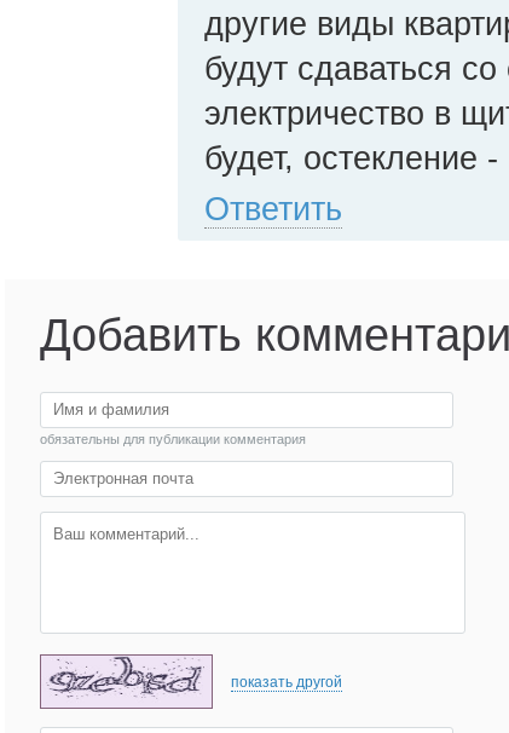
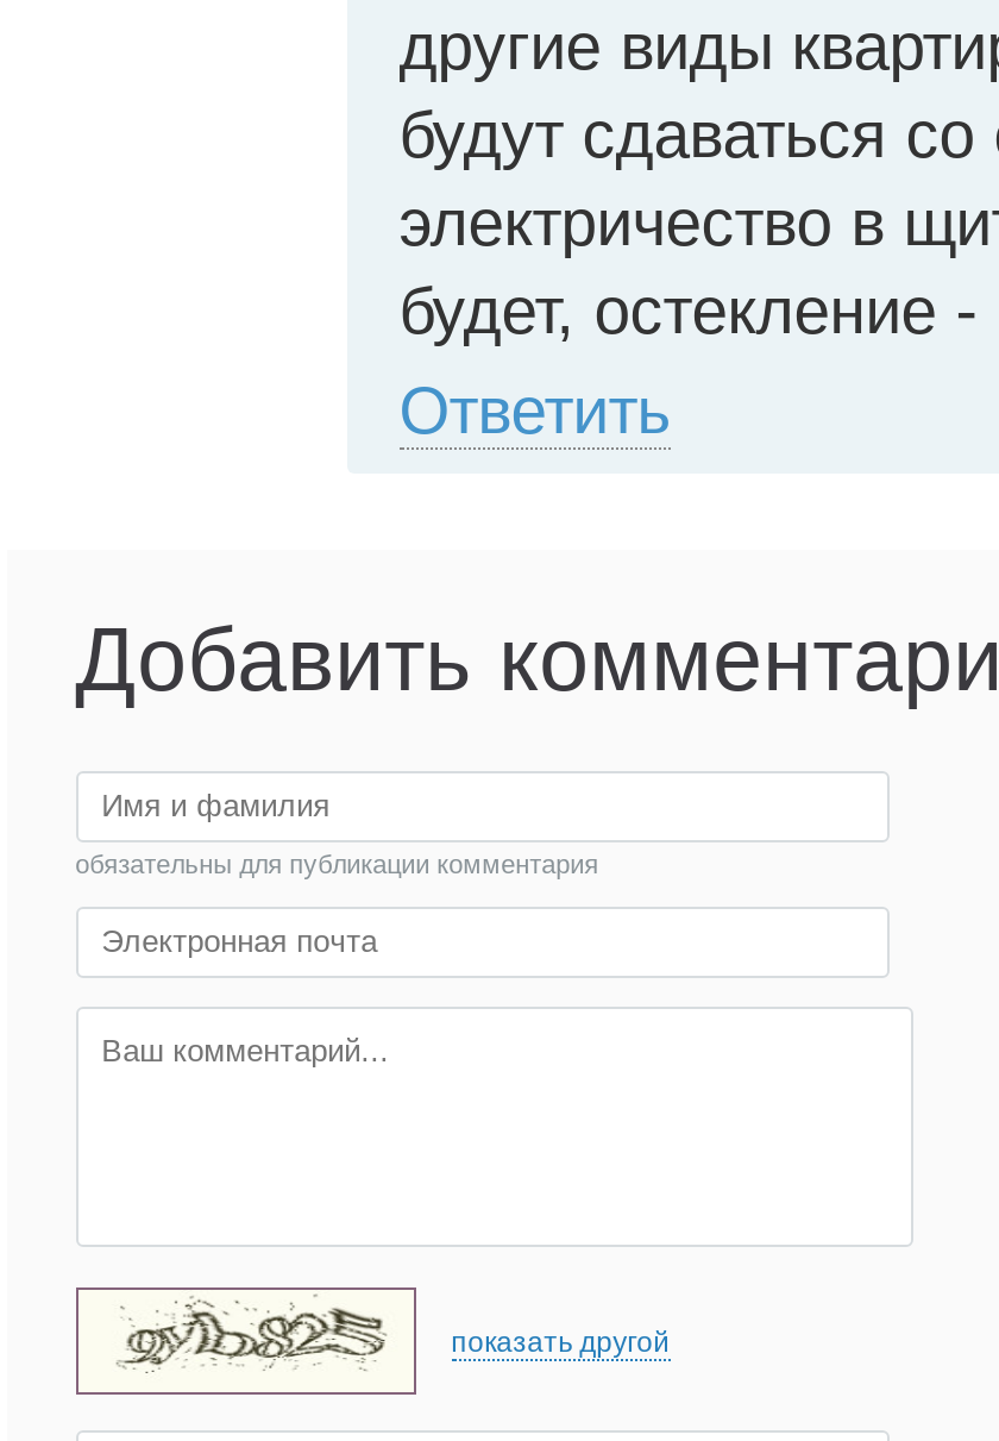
- [image]
+ [image]
